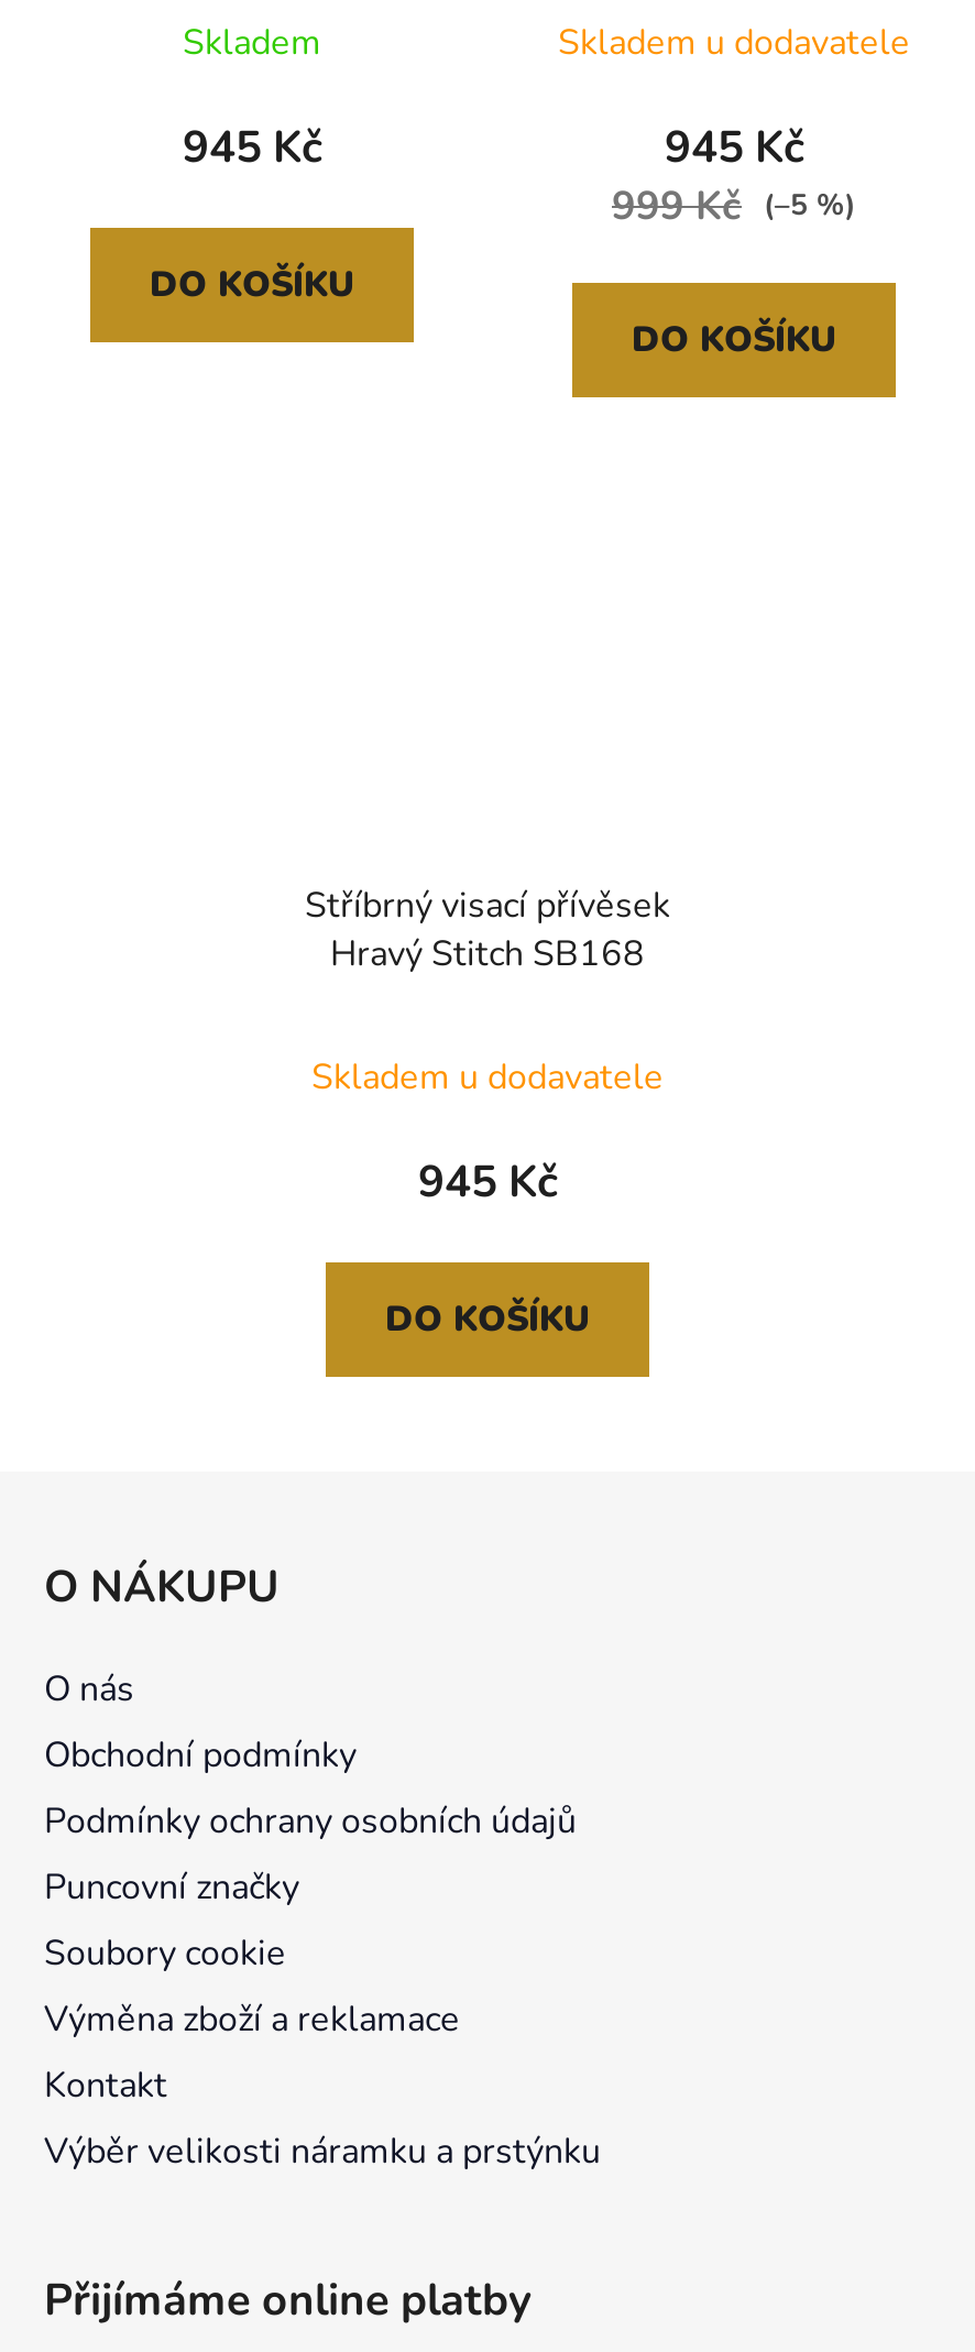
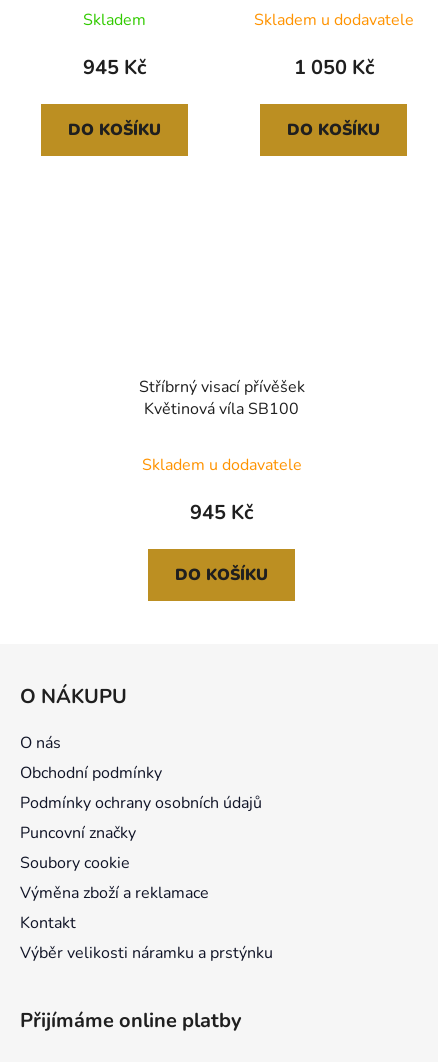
- 945 Kč
- 999 Kč (–5 %)
+ 1 050 Kč

- Stříbrný visací přívěsek
- Hravý Stitch SB168
+ Stříbrný visací přívěšek
+ Květinová víla SB100
